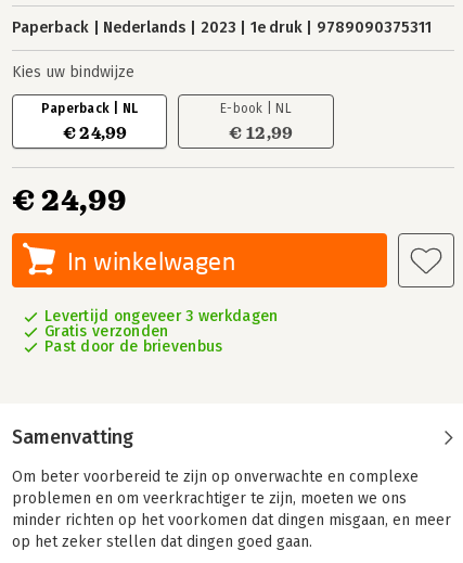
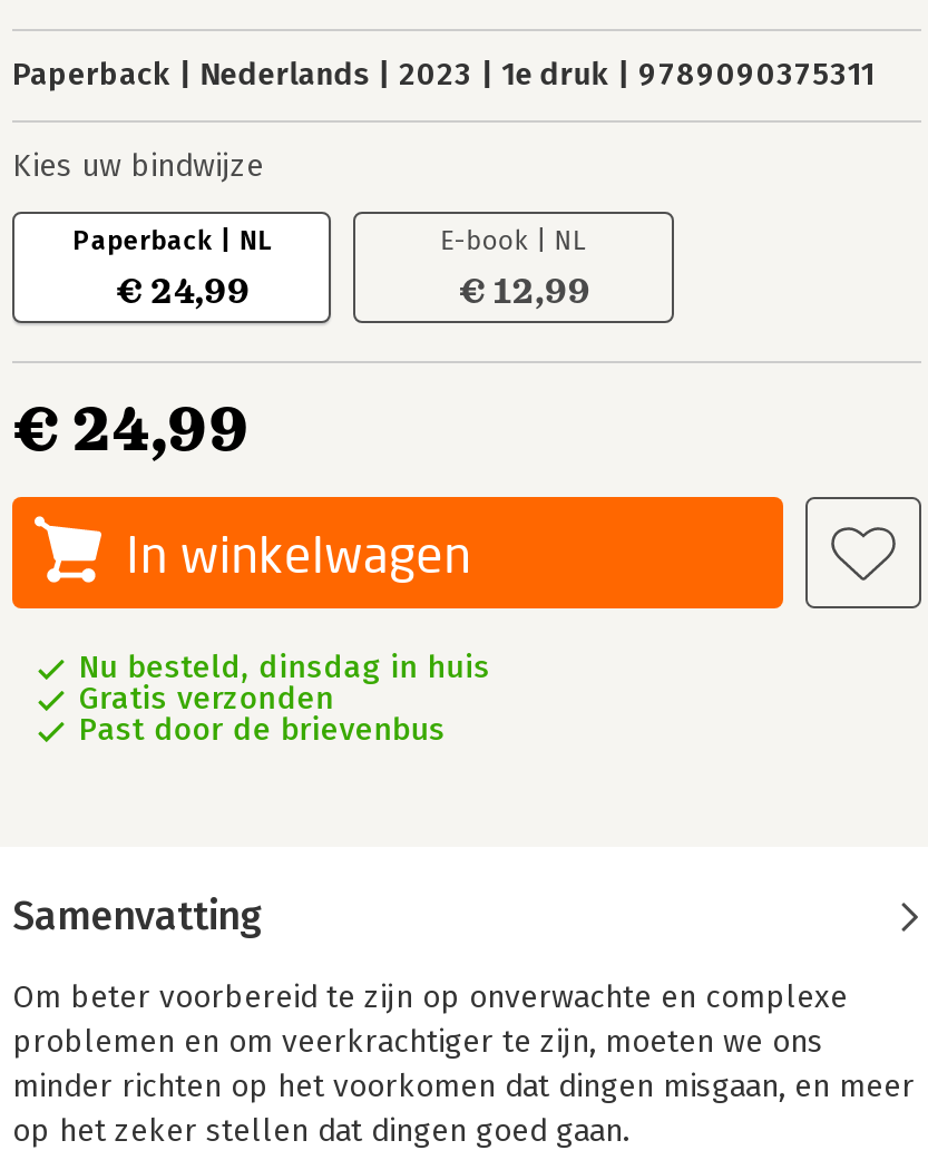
- Levertijd ongeveer 3 werkdagen
+ Nu besteld, dinsdag in huis
